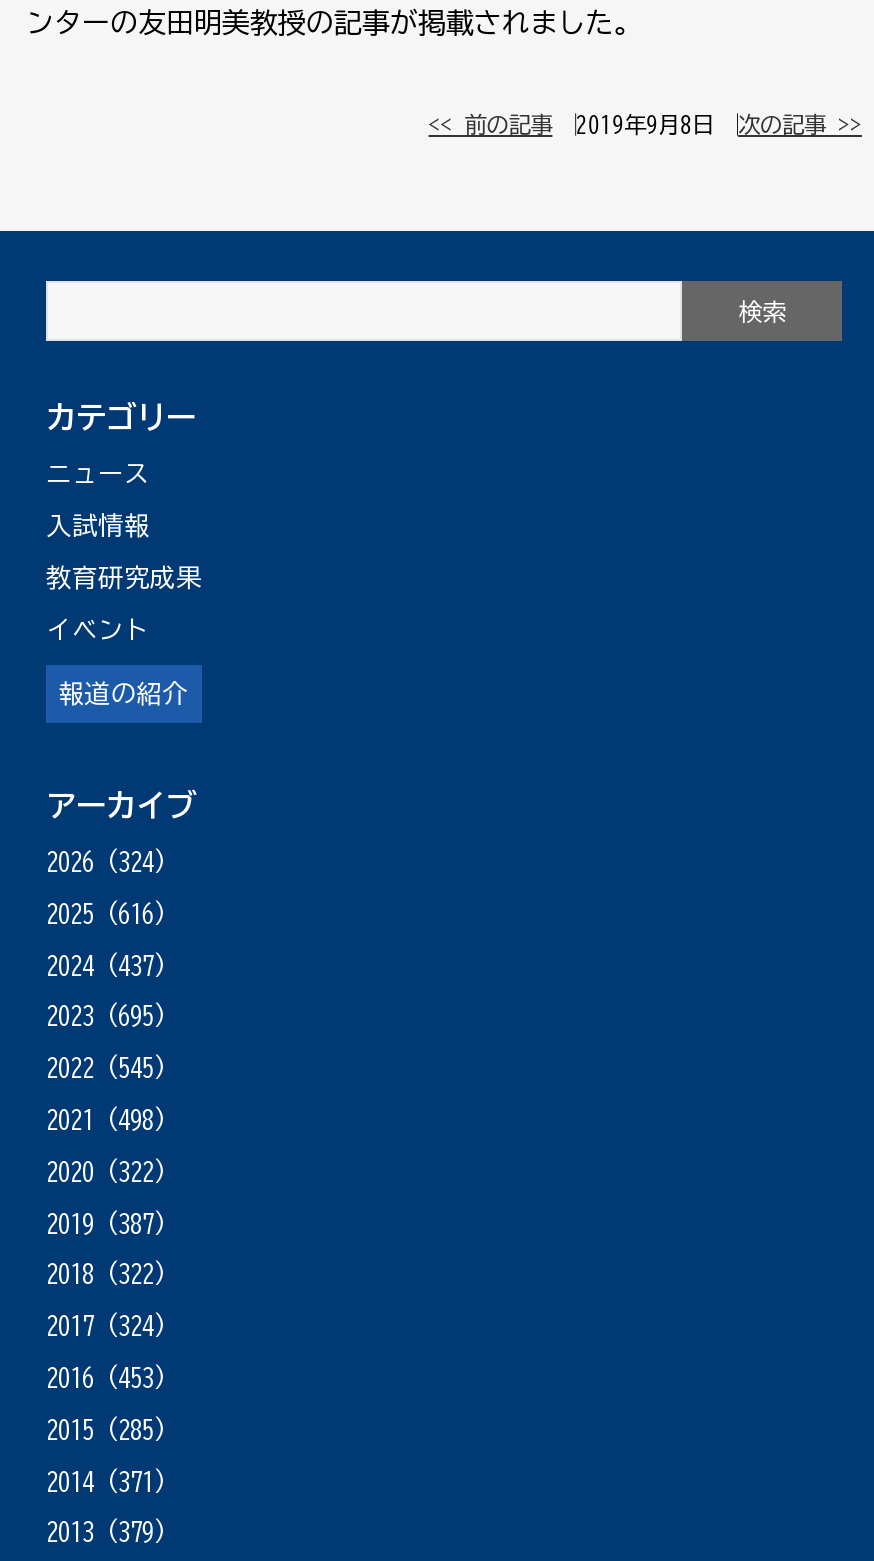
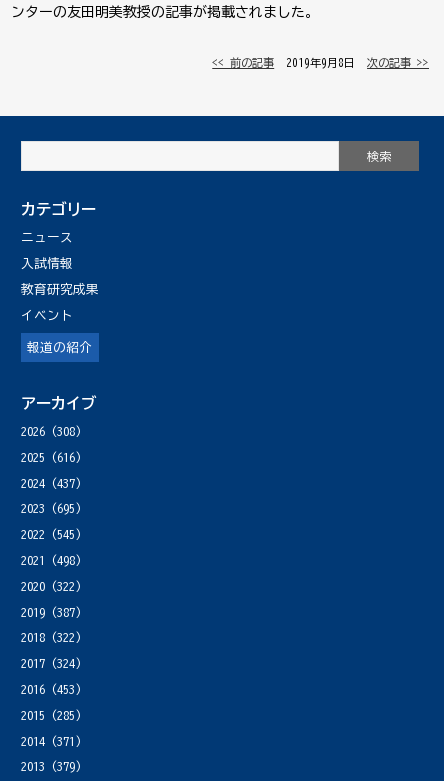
- 2026 (324)
+ 2026 (308)
